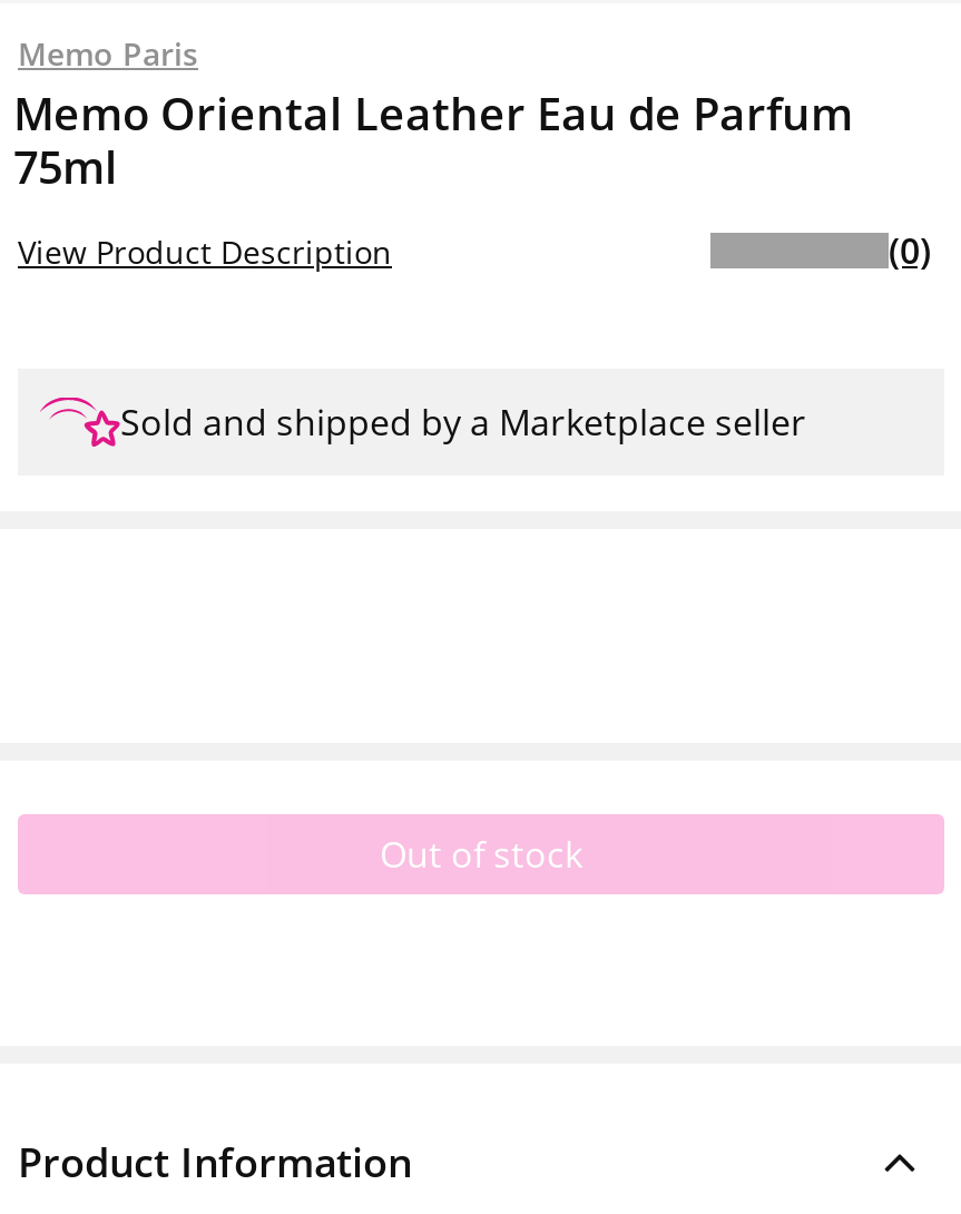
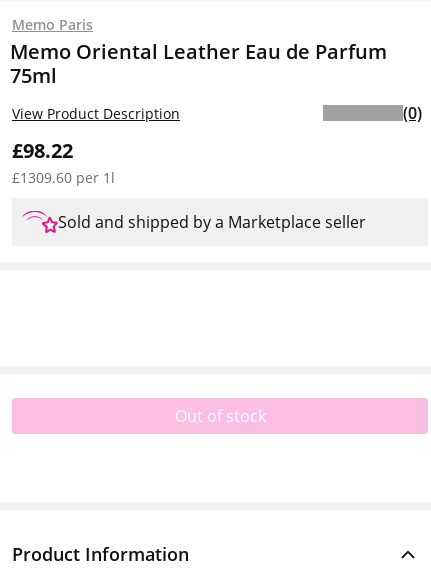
+ £98.22
+ £1309.60 per 1l
